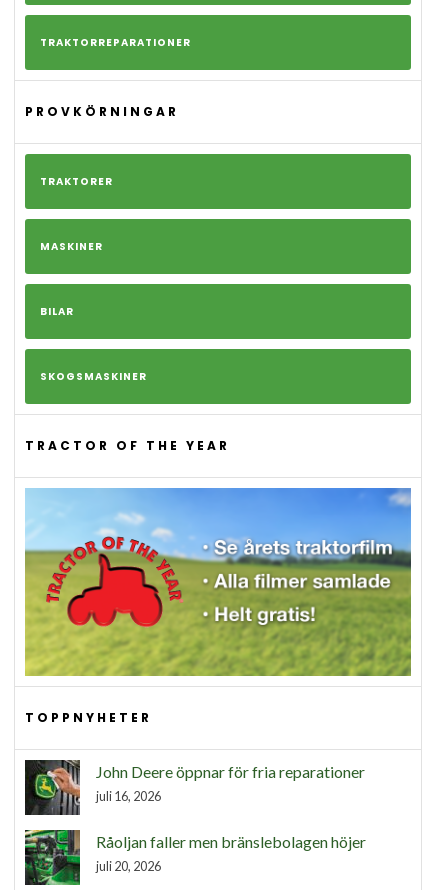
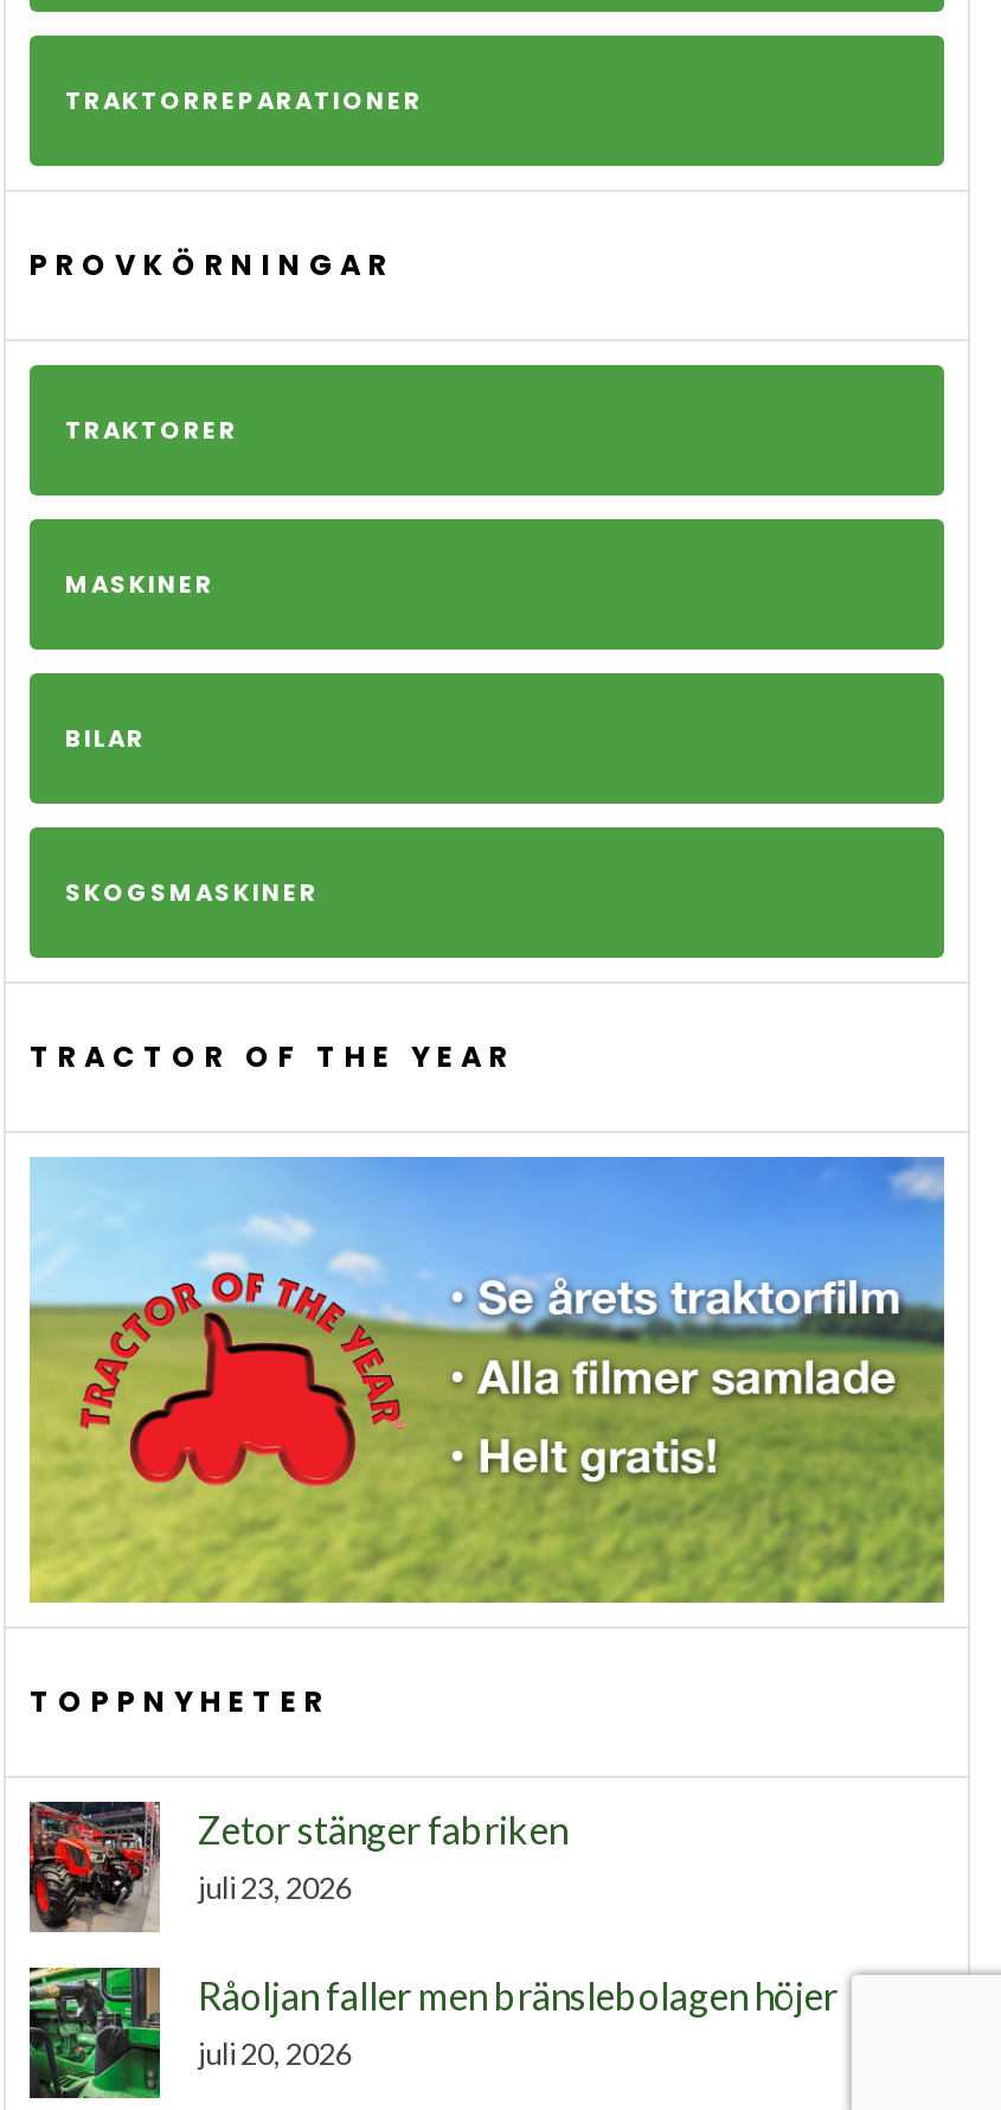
- [image]
- John Deere öppnar för fria reparationer
- juli 16, 2026
+ [image]
+ Zetor stänger fabriken
+ juli 23, 2026
